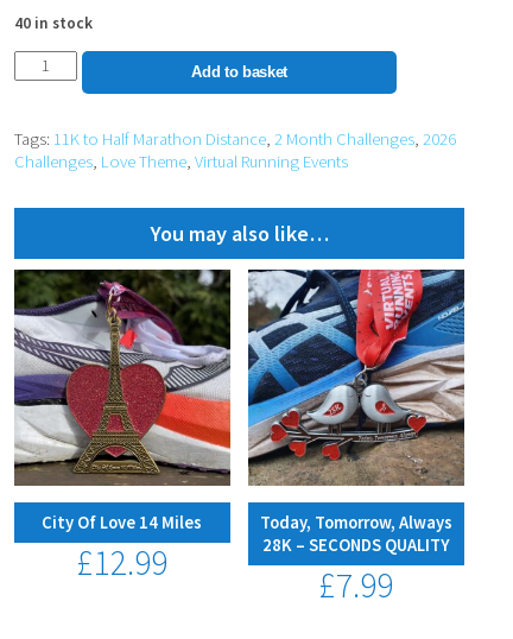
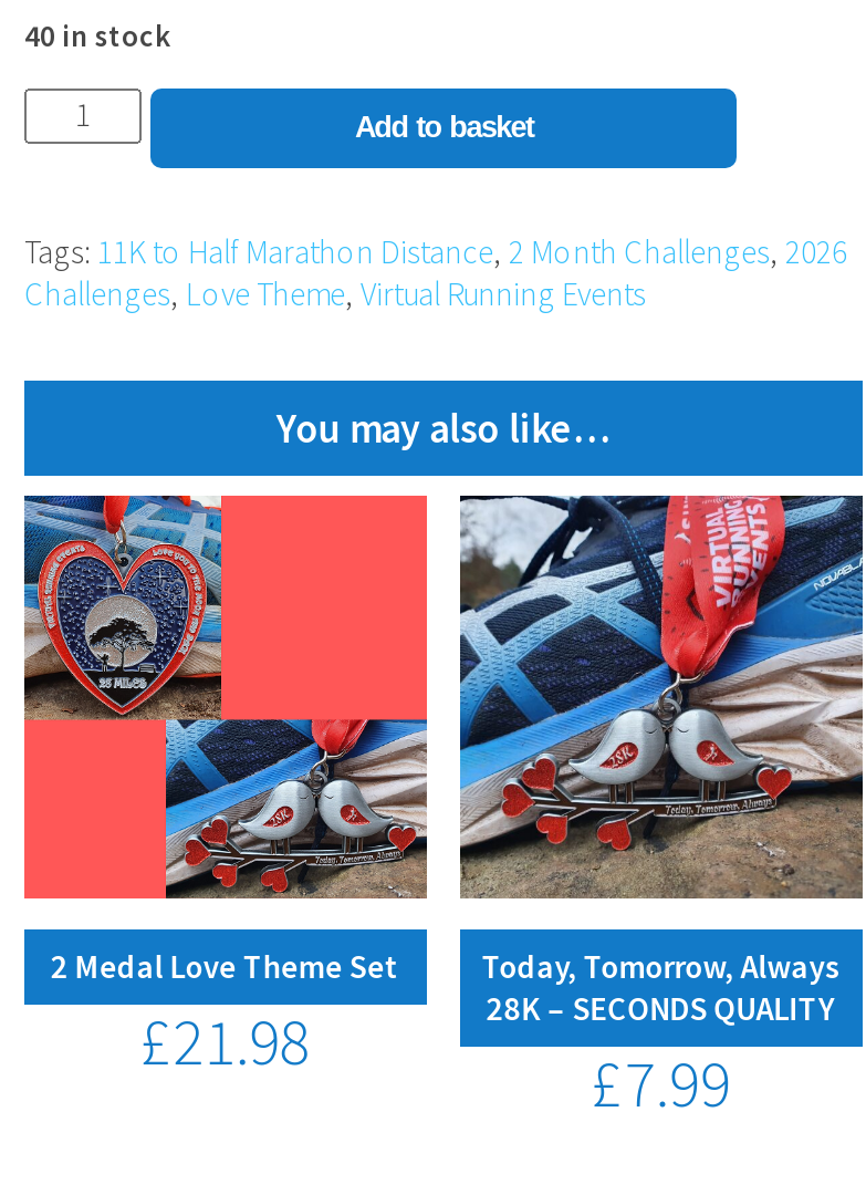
- [image]
- City Of Love 14 Miles
+ [image]
+ 2 Medal Love Theme Set

- £12.99
+ £21.98
